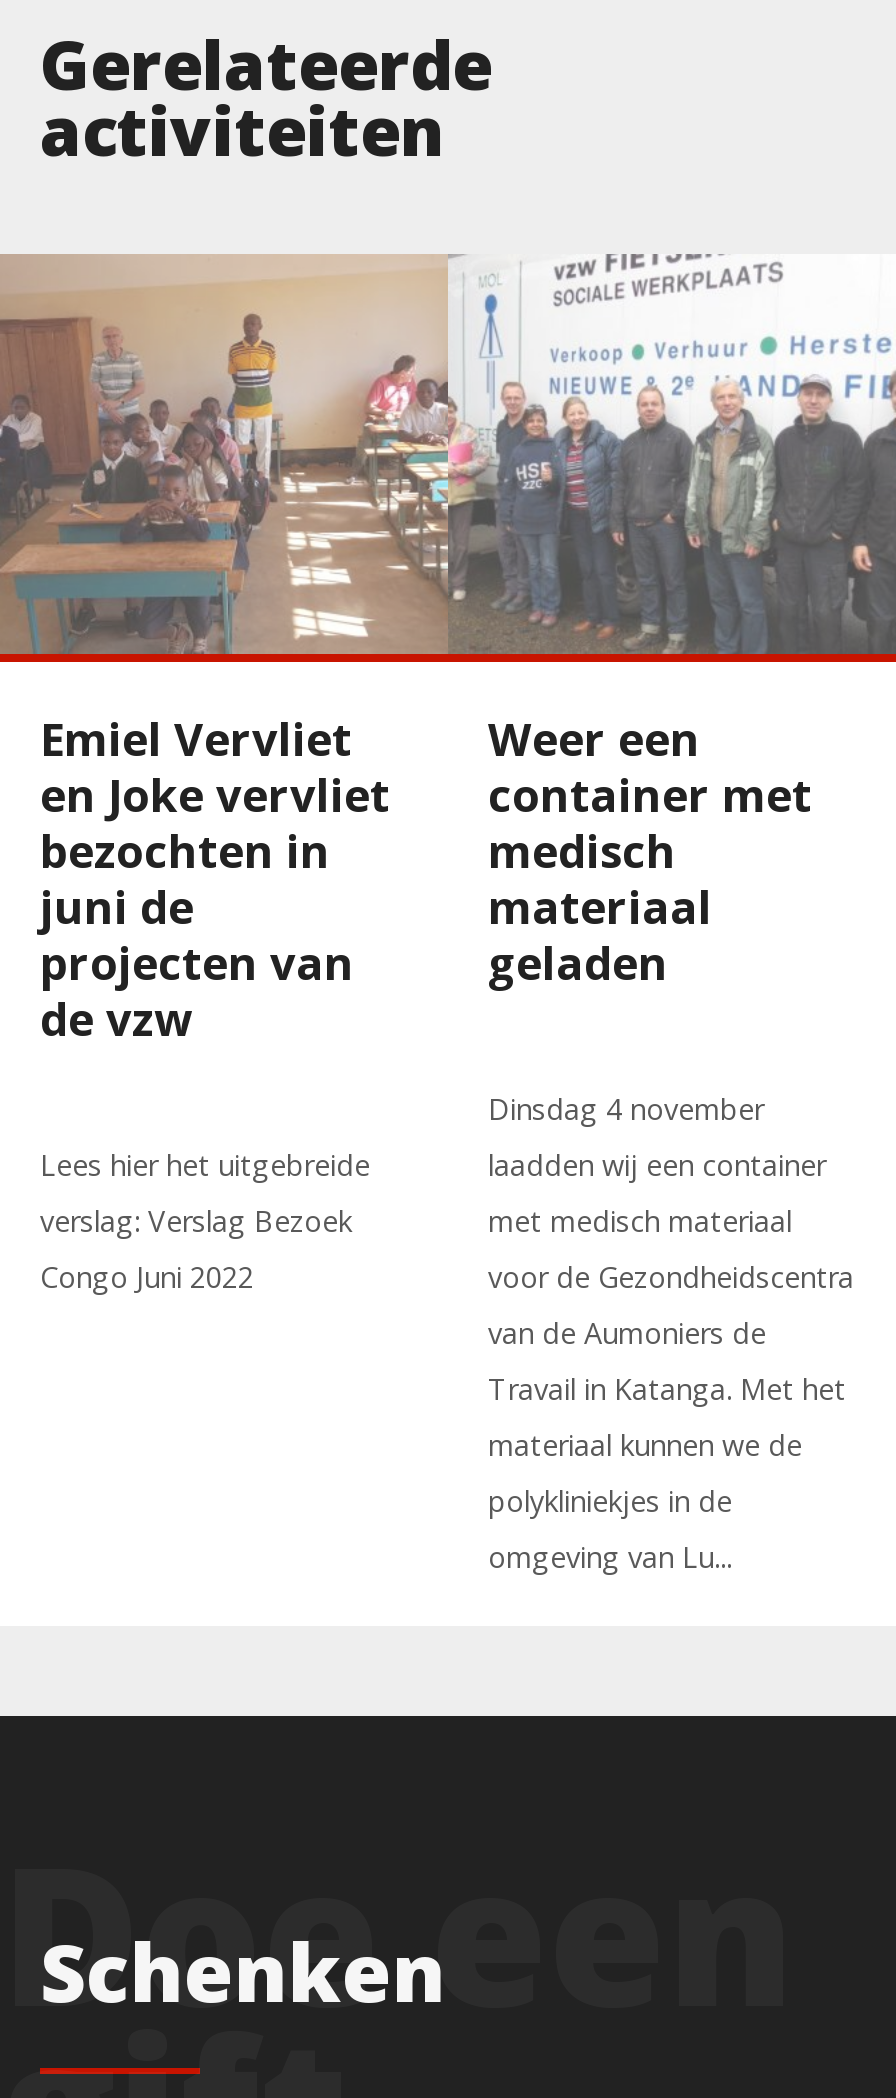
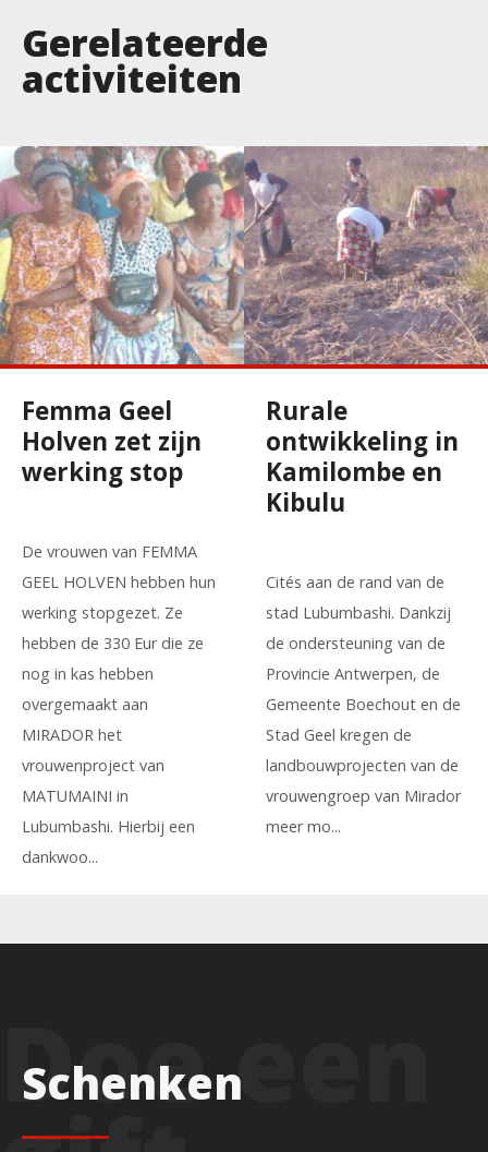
- [image]
- Emiel Vervliet
- en Joke vervliet
- bezochten in
- juni de
- projecten van
- de vzw
- Lees hier het uitgebreide
- verslag: Verslag Bezoek
- Congo Juni 2022
+ [image]
+ Femma Geel
+ Holven zet zijn
+ werking stop
+ De vrouwen van FEMMA
+ GEEL HOLVEN hebben hun
+ werking stopgezet. Ze
+ hebben de 330 Eur die ze
+ nog in kas hebben
+ overgemaakt aan
+ MIRADOR het
+ vrouwenproject van
+ MATUMAINI in
+ Lubumbashi. Hierbij een
+ dankwoo...

- Weer een
- container met
- medisch
- materiaal
- geladen
- Dinsdag 4 november
- laadden wij een container
- met medisch materiaal
- voor de Gezondheidscentra
- van de Aumoniers de
- Travail in Katanga. Met het
- materiaal kunnen we de
- polykliniekjes in de
- omgeving van Lu...
+ Rurale
+ ontwikkeling in
+ Kamilombe en
+ Kibulu
+ Cités aan de rand van de
+ stad Lubumbashi. Dankzij
+ de ondersteuning van de
+ Provincie Antwerpen, de
+ Gemeente Boechout en de
+ Stad Geel kregen de
+ landbouwprojecten van de
+ vrouwengroep van Mirador
+ meer mo...
